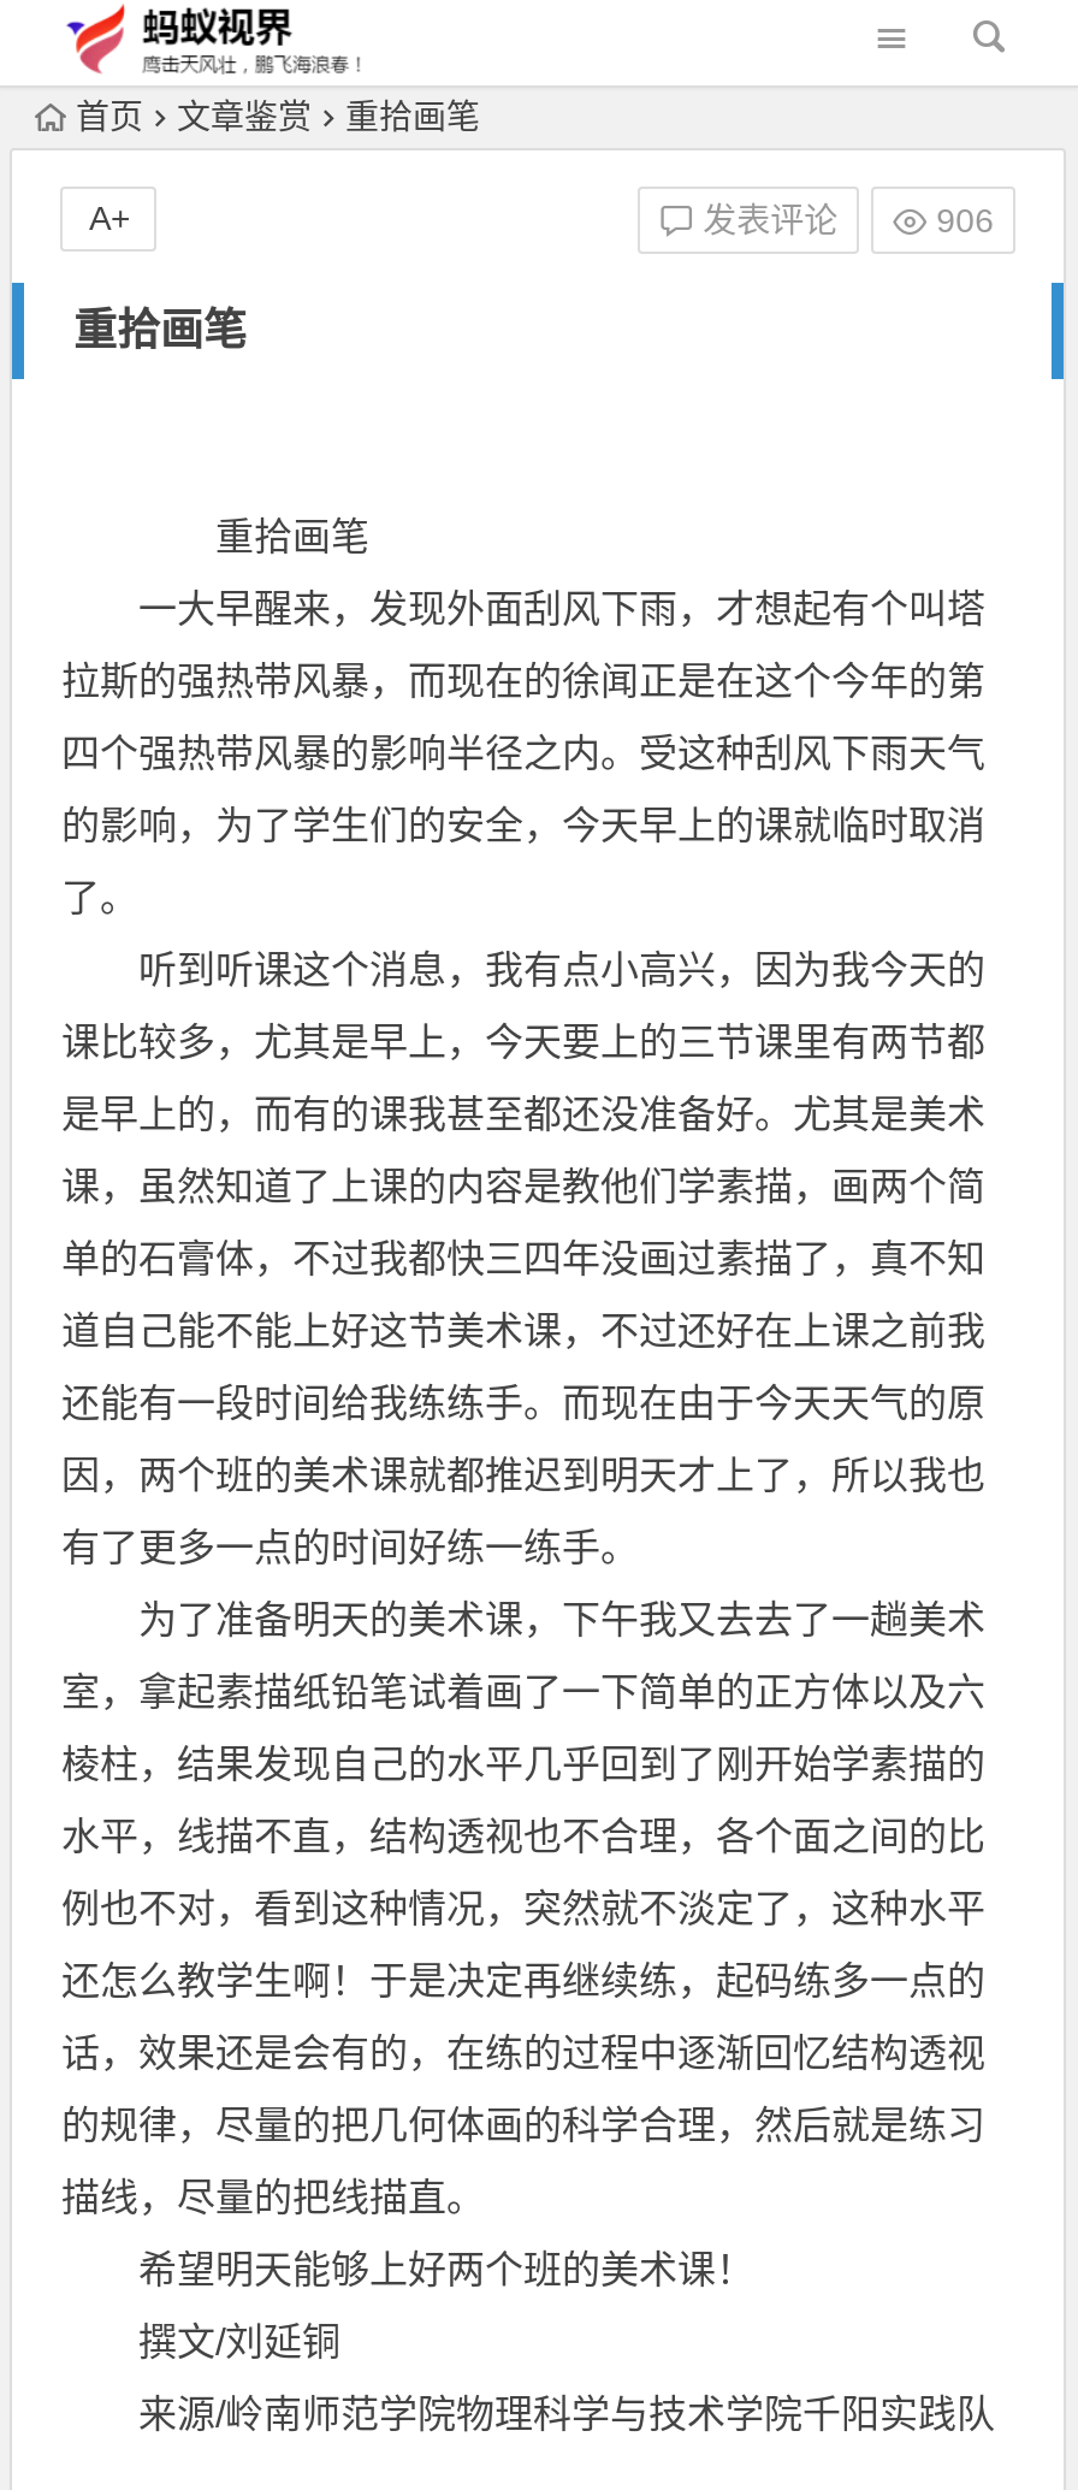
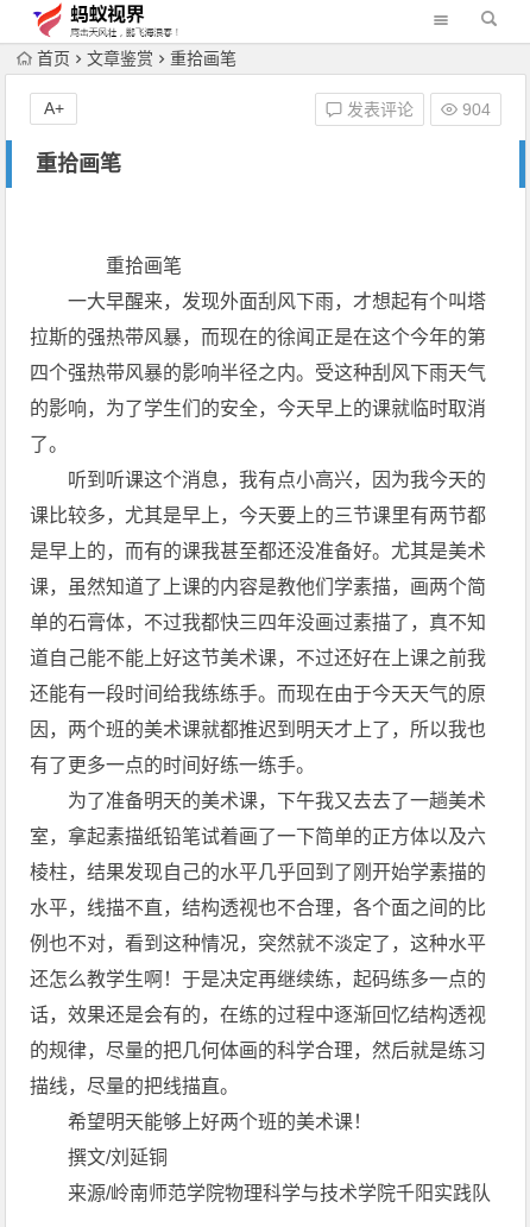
- 906
+ 904
